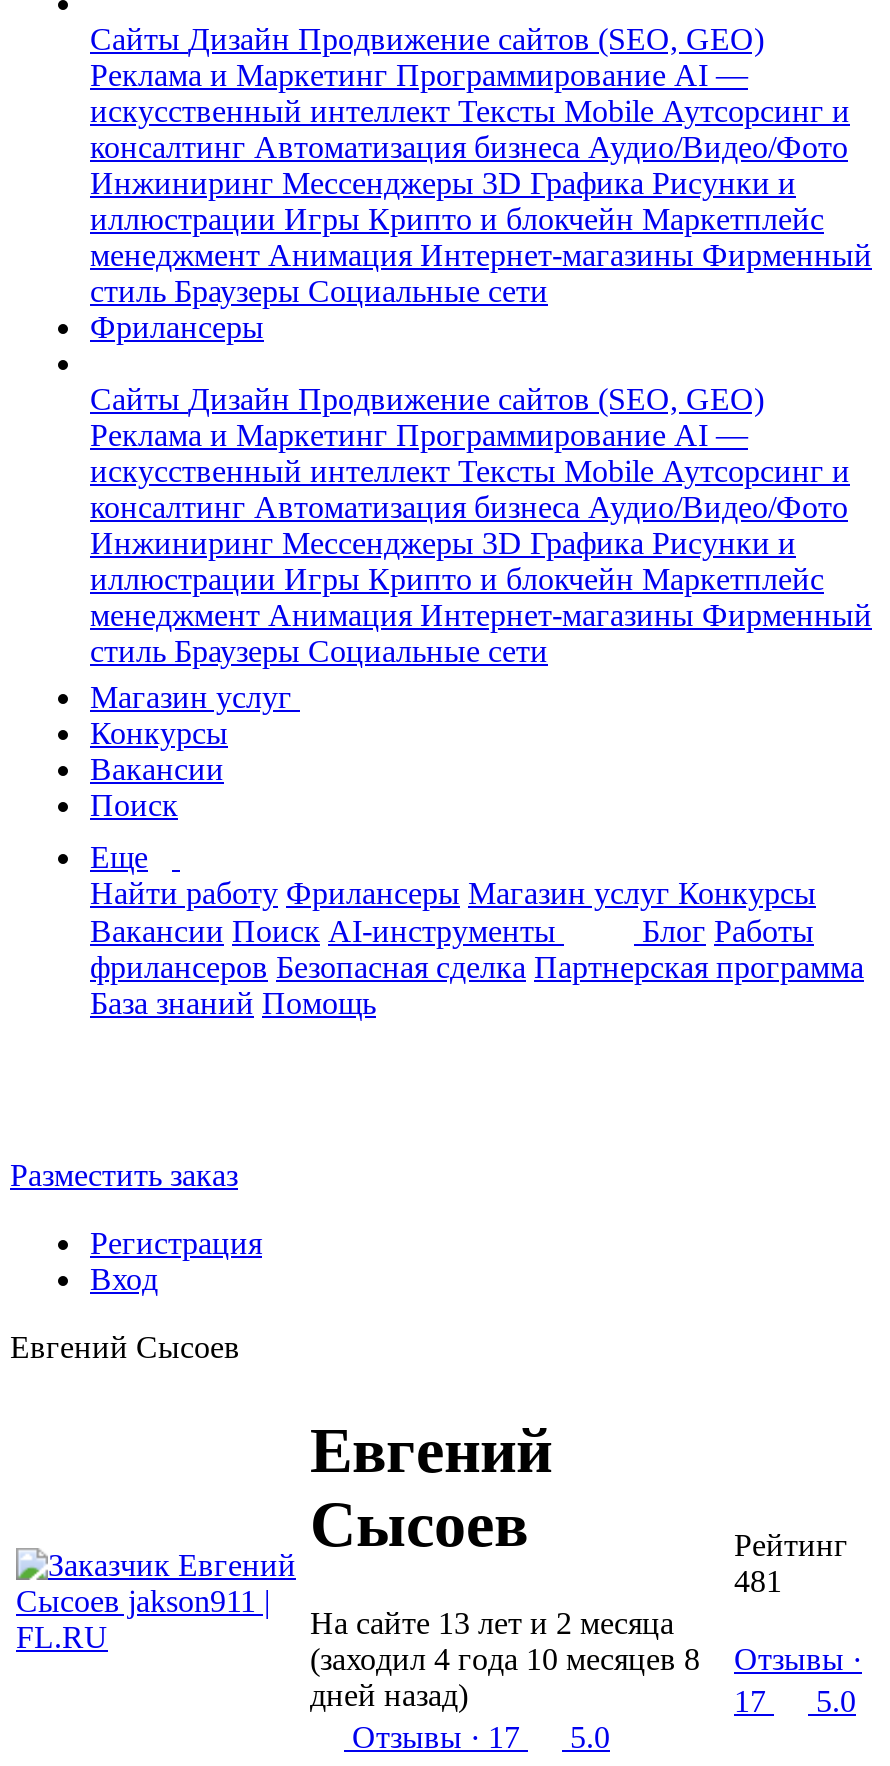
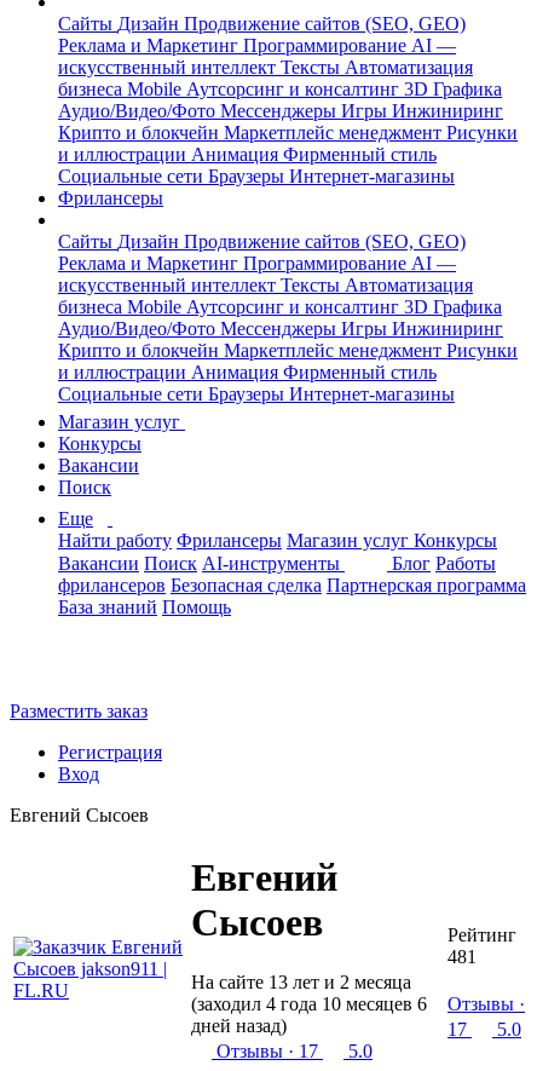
- искусственный интеллект ТекстыMobile Аутсорсинг и
- консалтинг Автоматизация бизнеса Аудио/Видео/Фото
- Инжиниринг Мессенджеры 3D Графика Рисунки и
- иллюстрации Игры Крипто и блокчейн Маркетплейс
- менеджмент Анимация Интернет-магазины Фирменный
- стиль Браузеры Социальные сети
+ искусственный интеллект Тексты Автоматизация
+ бизнеса Mobile Аутсорсинг и консалтинг 3D Графика
+ Аудио/Видео/Фото Мессенджеры Игры Инжиниринг
+ Крипто и блокчейн Маркетплейс менеджмент Рисунки
+ и иллюстрации Анимация Фирменный стиль
+ Социальные сети Браузеры Интернет-магазины

- искусственный интеллект ТекстыMobile Аутсорсинг и
- консалтинг Автоматизация бизнеса Аудио/Видео/Фото
- Инжиниринг Мессенджеры 3D Графика Рисунки и
- иллюстрации Игры Крипто и блокчейн Маркетплейс
- менеджмент Анимация Интернет-магазины Фирменный
- стиль Браузеры Социальные сети
+ искусственный интеллект Тексты Автоматизация
+ бизнеса Mobile Аутсорсинг и консалтинг 3D Графика
+ Аудио/Видео/Фото Мессенджеры Игры Инжиниринг
+ Крипто и блокчейн Маркетплейс менеджмент Рисунки
+ и иллюстрации Анимация Фирменный стиль
+ Социальные сети Браузеры Интернет-магазины

- (заходил 4 года 10 месяцев 8
+ (заходил 4 года 10 месяцев 6
